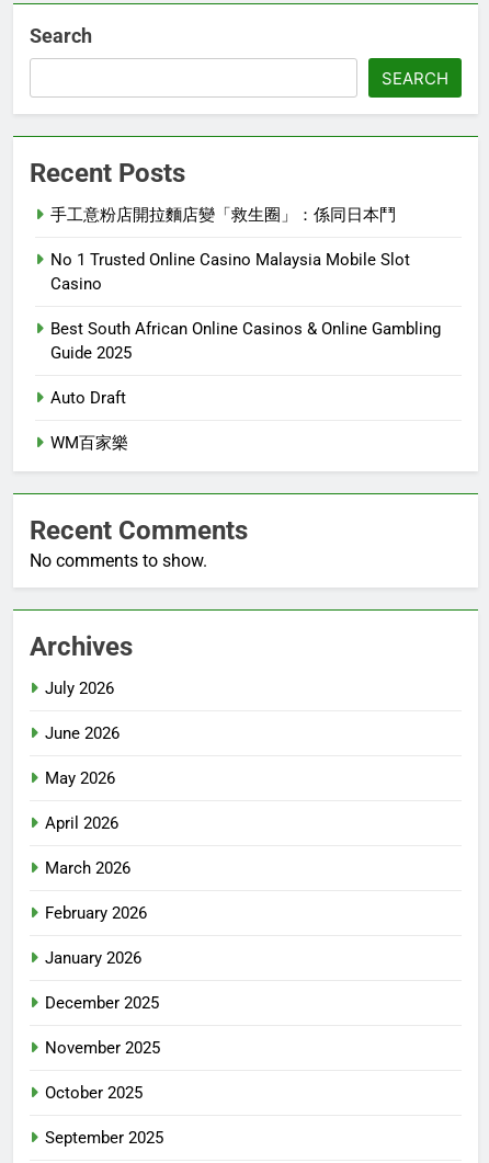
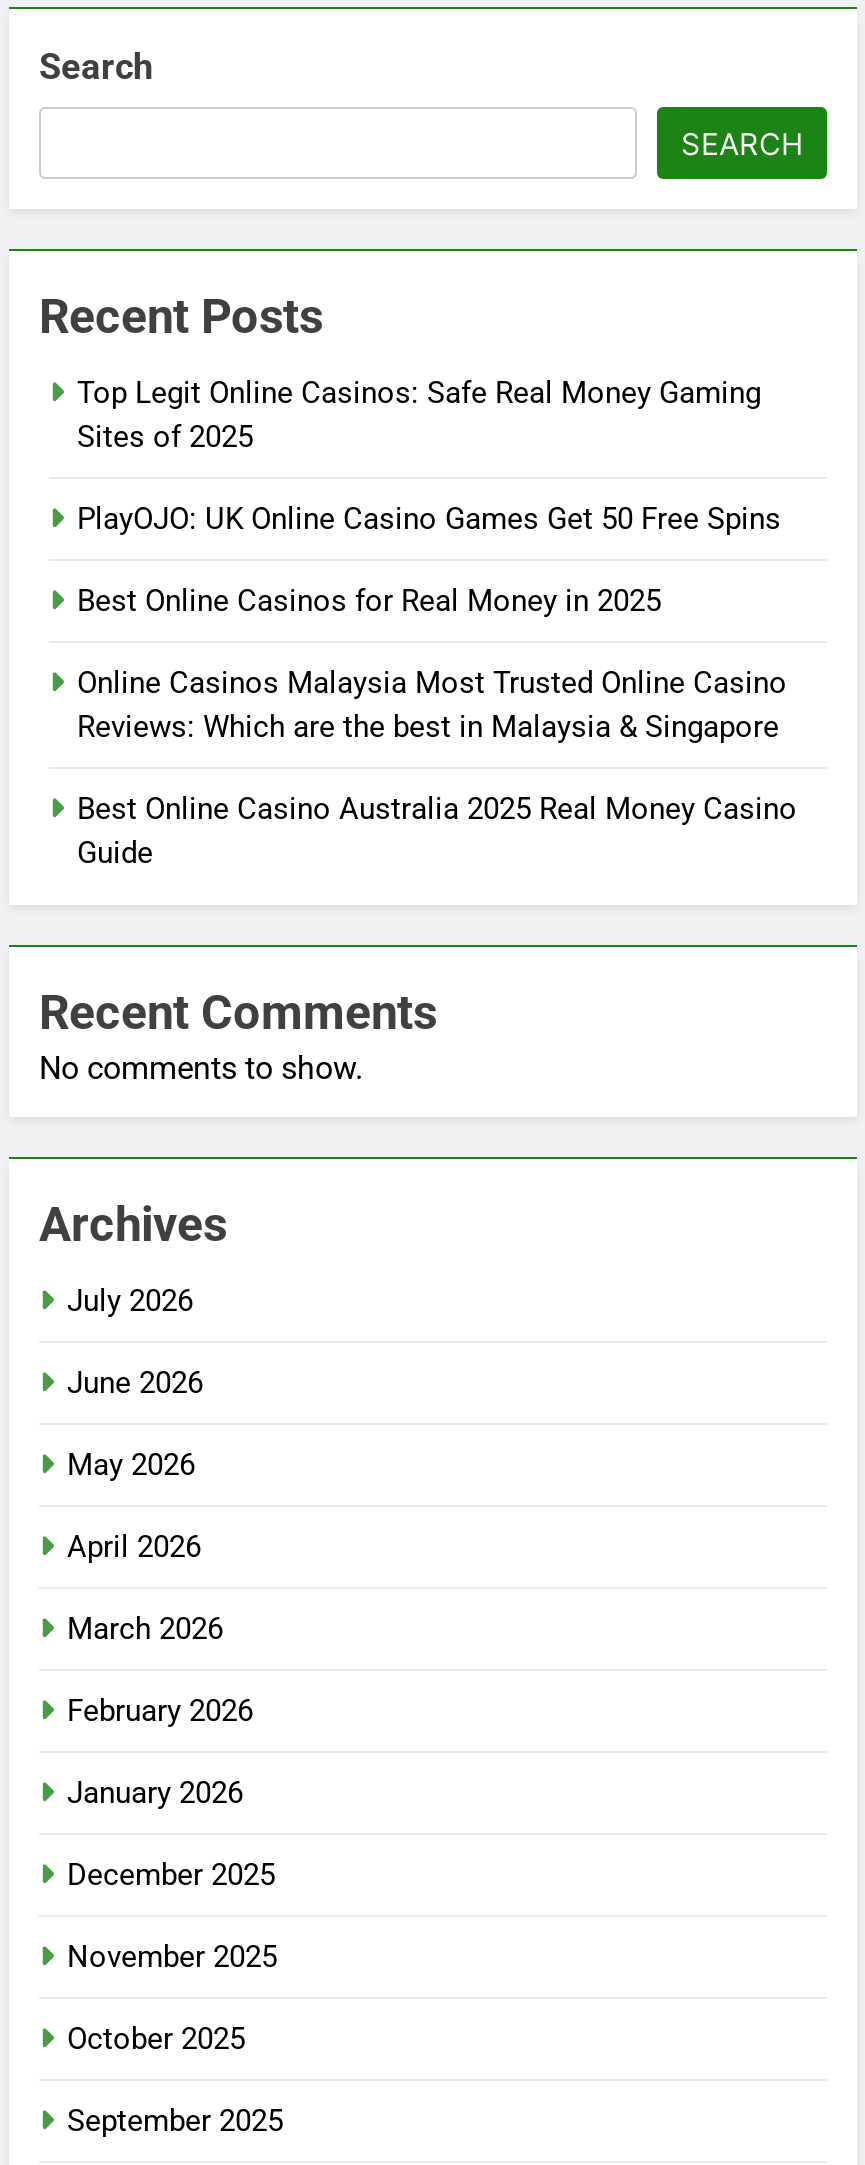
- 手工意粉店開拉麵店變「救生圈」：係同日本鬥
+ Top Legit Online Casinos: Safe Real Money Gaming
+ Sites of 2025

- No 1 Trusted Online Casino Malaysia Mobile Slot
- Casino
+ PlayOJO: UK Online Casino Games Get 50 Free Spins

- Best South African Online Casinos & Online Gambling
- Guide 2025
+ Best Online Casinos for Real Money in 2025

- Auto Draft
+ Online Casinos Malaysia Most Trusted Online Casino
+ Reviews: Which are the best in Malaysia & Singapore

- WM百家樂
+ Best Online Casino Australia 2025 Real Money Casino
+ Guide
